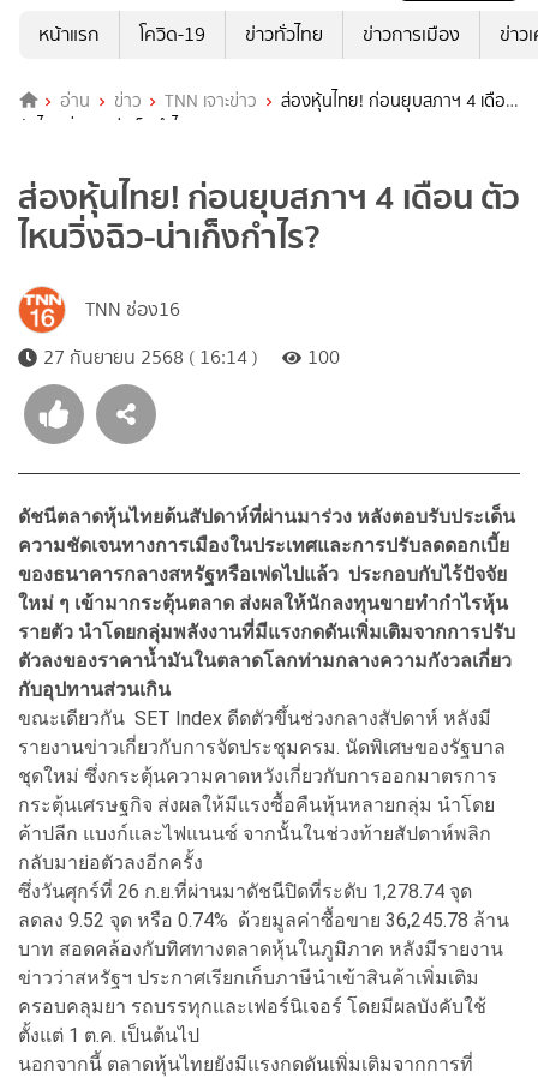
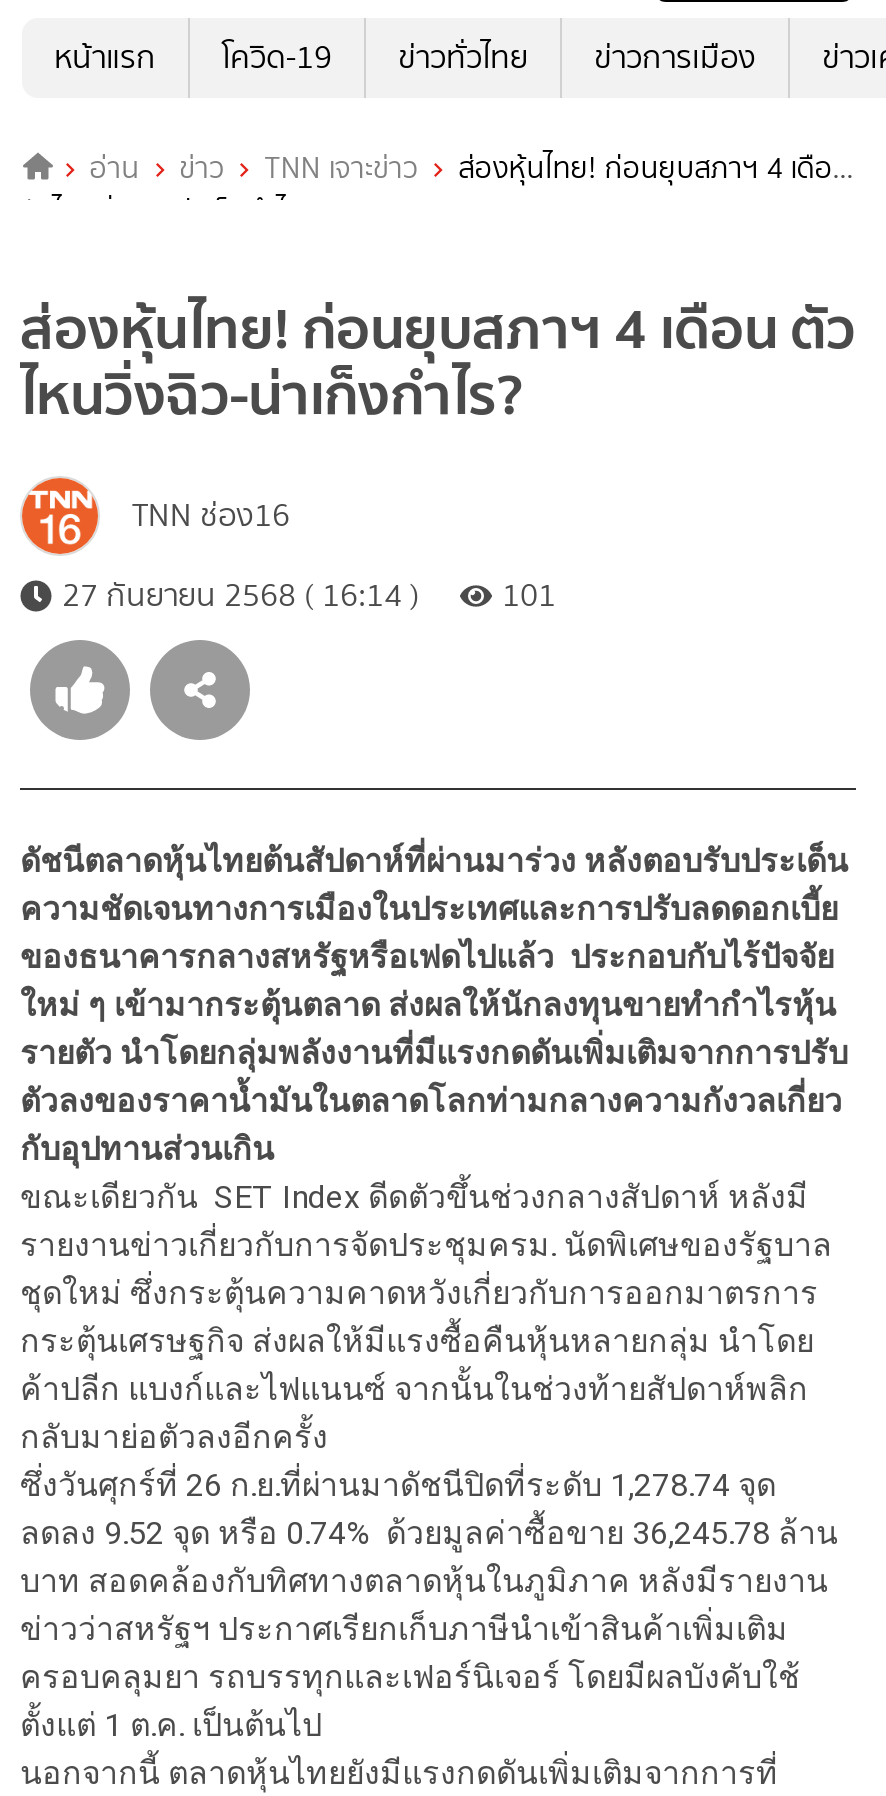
- 27 กันยายน 2568 ( 16:14 ) 100
+ 27 กันยายน 2568 ( 16:14 ) 101
